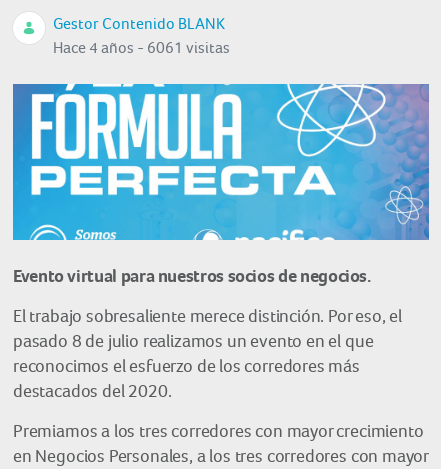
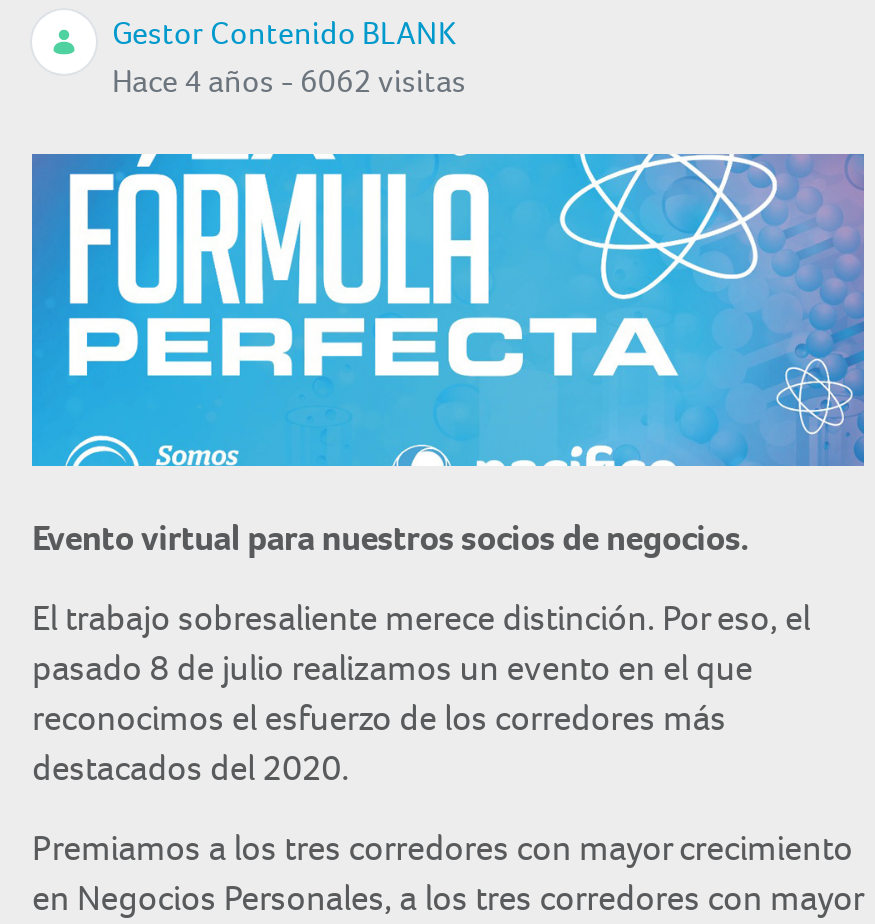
- Hace 4 años - 6061 visitas
+ Hace 4 años - 6062 visitas
